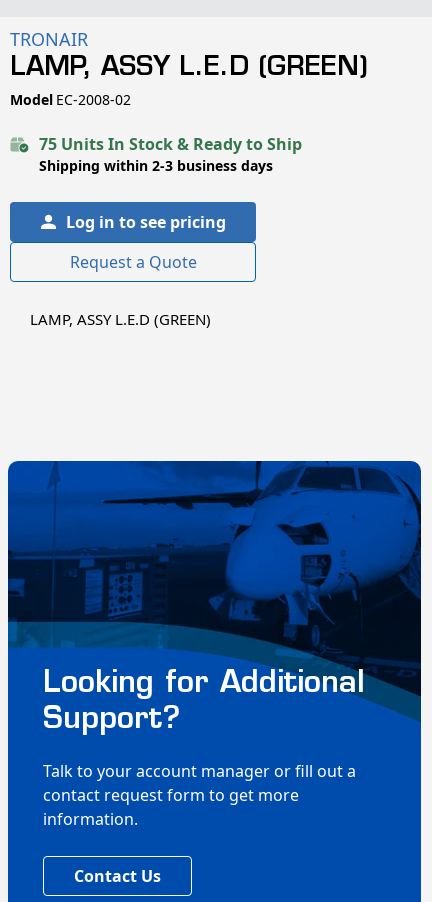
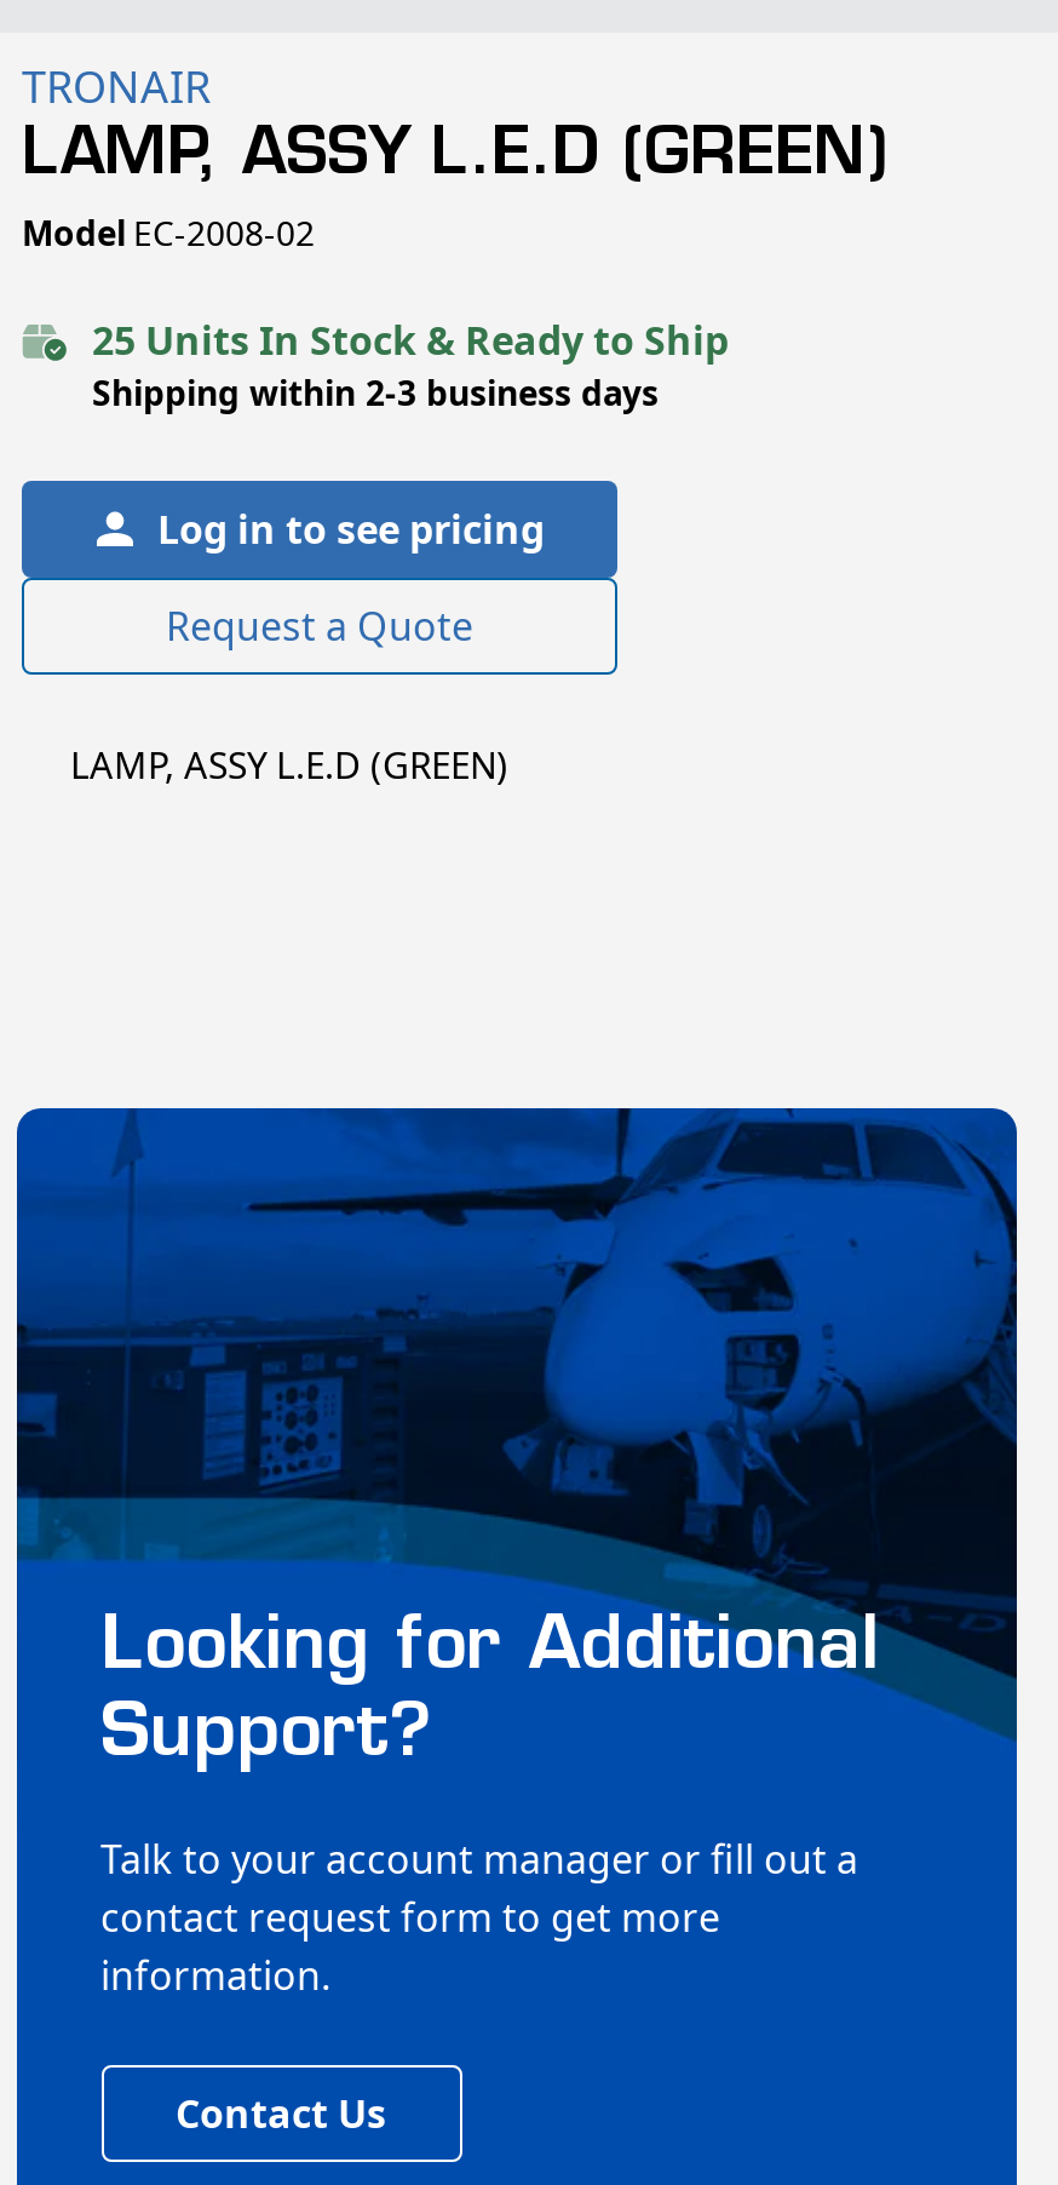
- 75 Units In Stock & Ready to Ship
+ 25 Units In Stock & Ready to Ship
